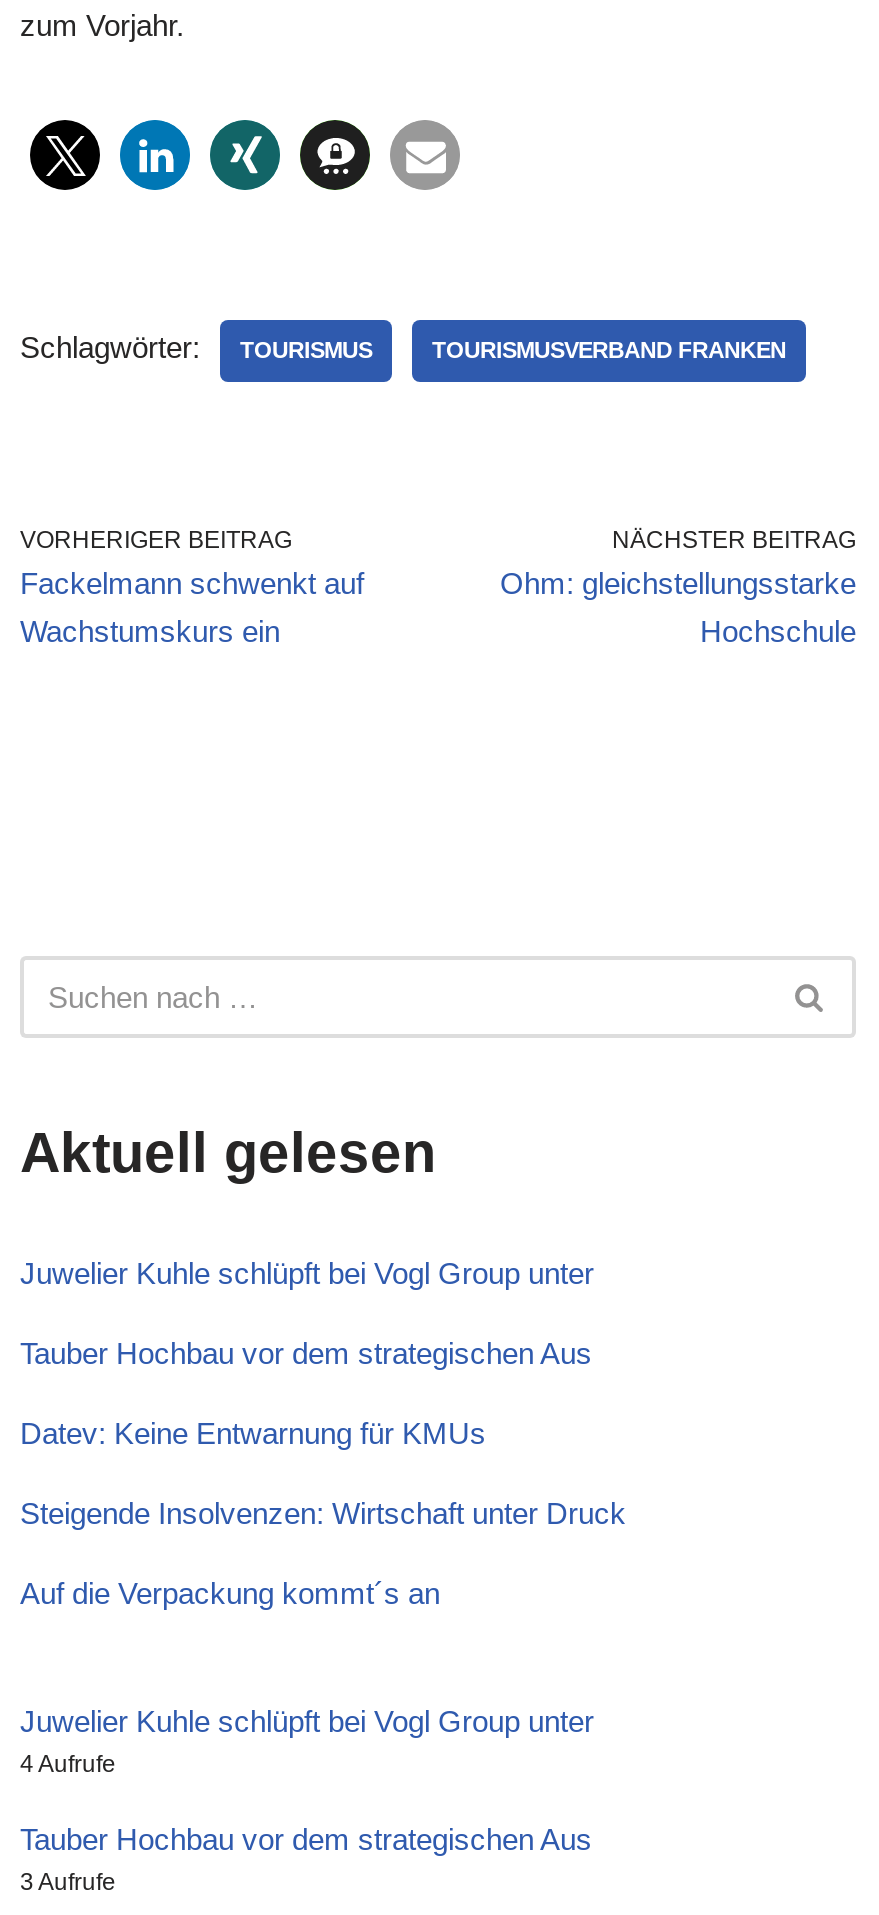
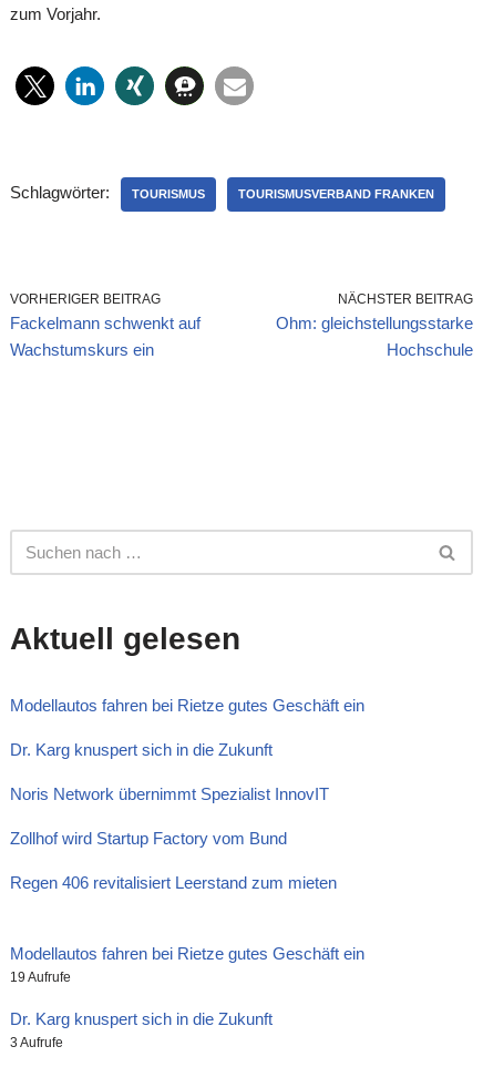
- Juwelier Kuhle schlüpft bei Vogl Group unter
+ Modellautos fahren bei Rietze gutes Geschäft ein

- Tauber Hochbau vor dem strategischen Aus
+ Dr. Karg knuspert sich in die Zukunft

- Datev: Keine Entwarnung für KMUs
+ Noris Network übernimmt Spezialist InnovIT

- Steigende Insolvenzen: Wirtschaft unter Druck
+ Zollhof wird Startup Factory vom Bund

- Auf die Verpackung kommt´s an
+ Regen 406 revitalisiert Leerstand zum mieten

- Juwelier Kuhle schlüpft bei Vogl Group unter
- 4 Aufrufe
+ Modellautos fahren bei Rietze gutes Geschäft ein
+ 19 Aufrufe

- Tauber Hochbau vor dem strategischen Aus
+ Dr. Karg knuspert sich in die Zukunft
